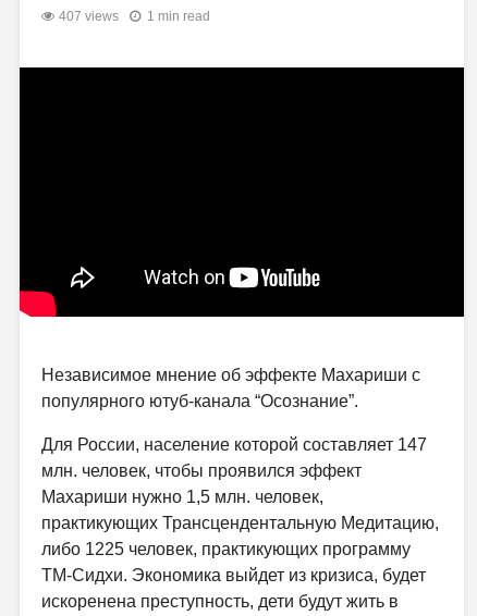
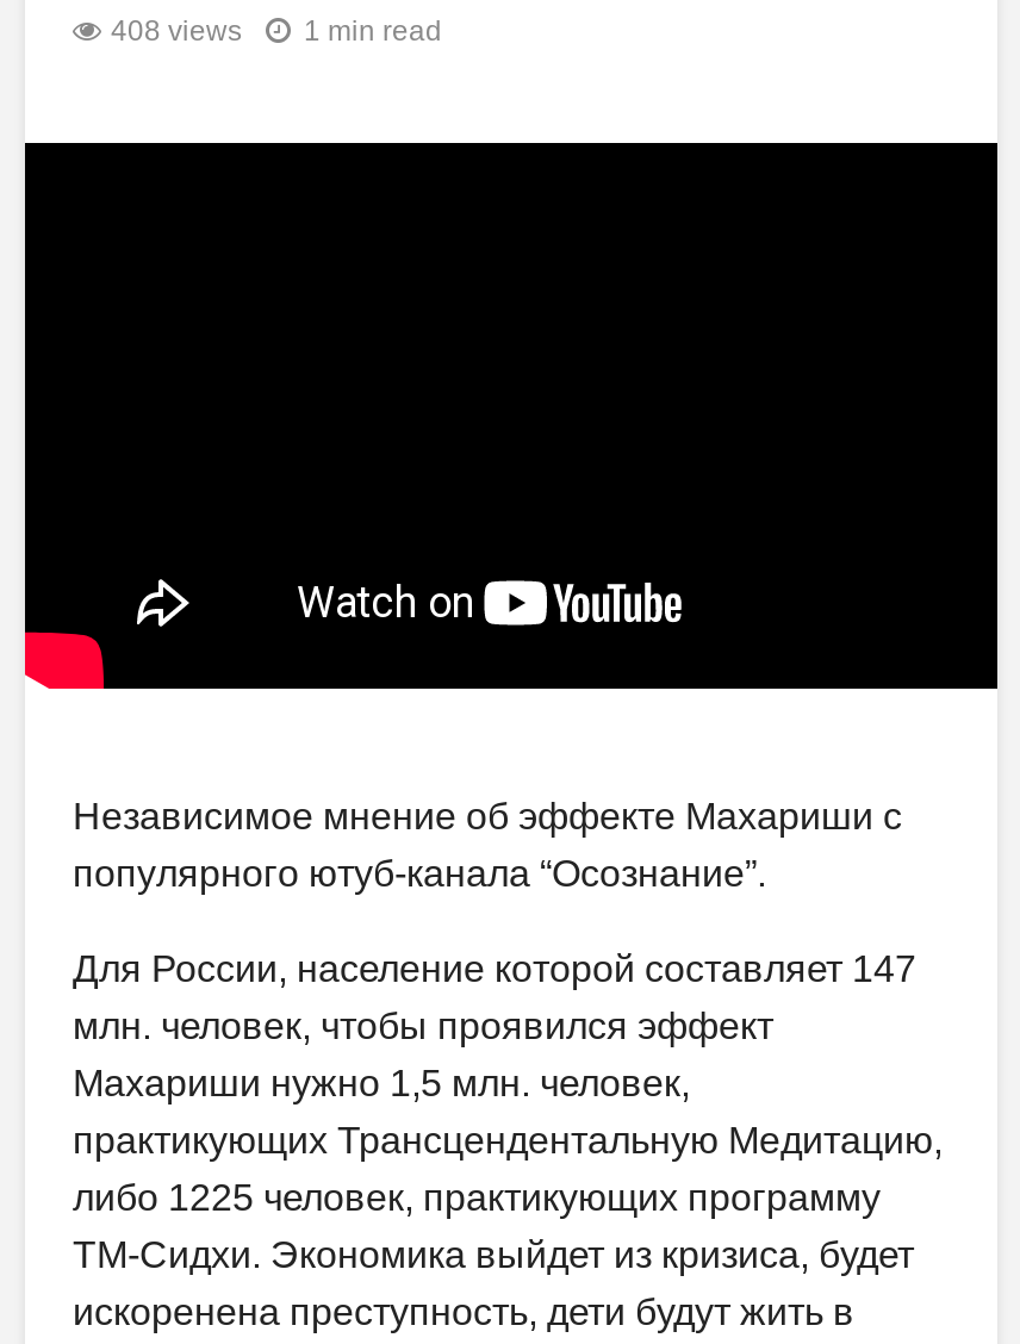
- 407 views 1 min read
+ 408 views 1 min read
